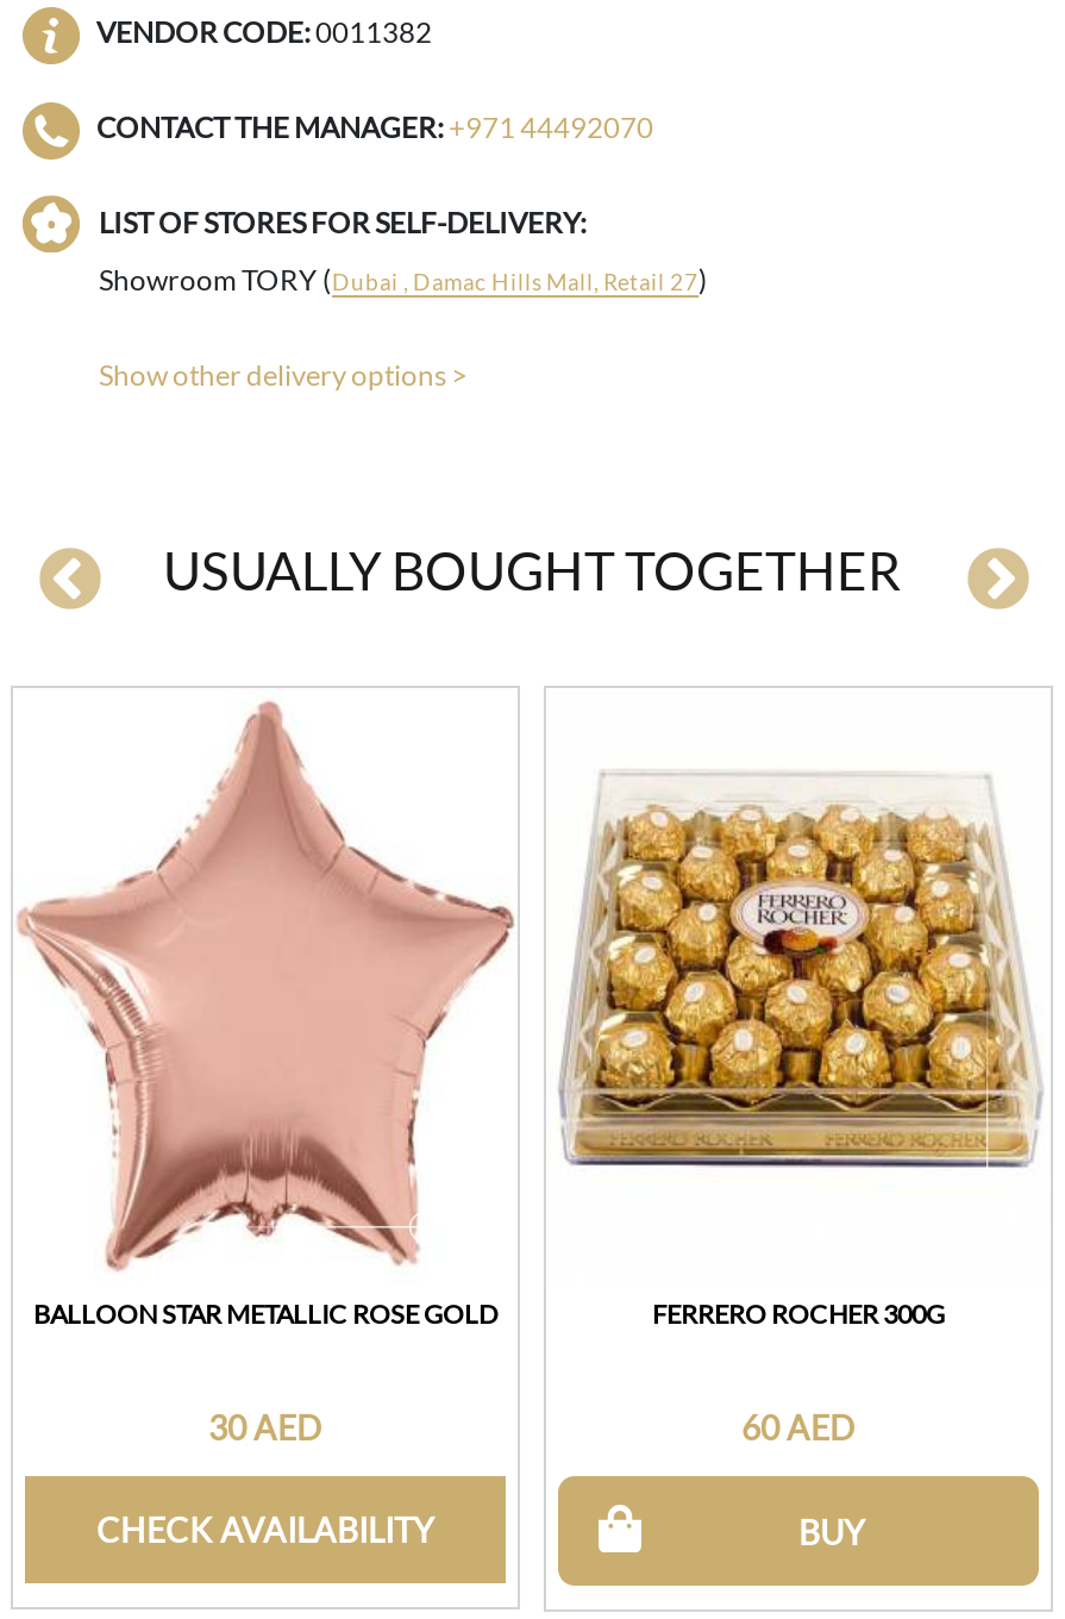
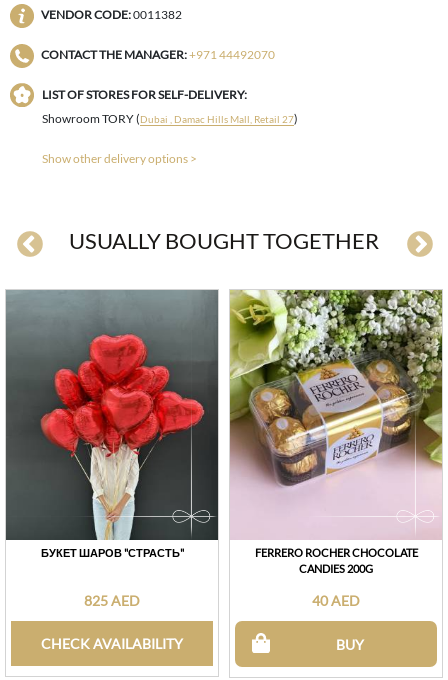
- [image]
- BALLOON STAR METALLIC ROSE GOLD
+ [image]
+ БУКЕТ ШАРОВ "СТРАСТЬ"

- [image]
- FERRERO ROCHER 300G
+ [image]
+ FERRERO ROCHER CHOCOLATE
+ CANDIES 200G

- 30 AED
+ 825 AED

- 60 AED
+ 40 AED
